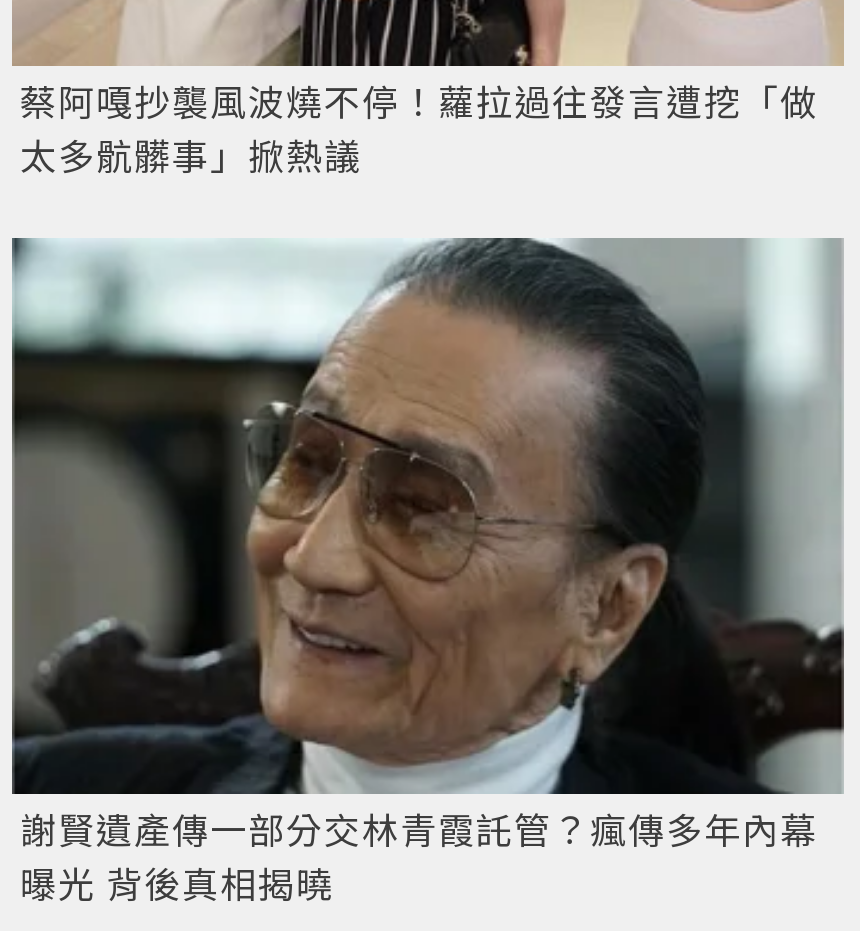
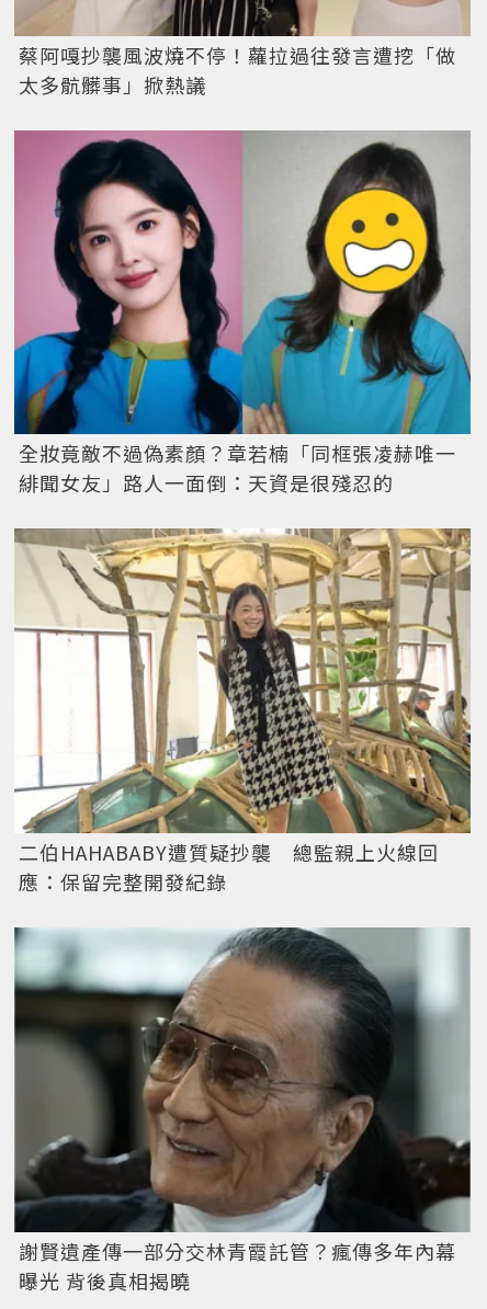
+ [image]
+ 全妝竟敵不過偽素顏？章若楠「同框張凌赫唯一
+ 緋聞女友」路人一面倒：天資是很殘忍的

+ [image]
+ 二伯HAHABABY遭質疑抄襲 總監親上火線回
+ 應：保留完整開發紀錄
